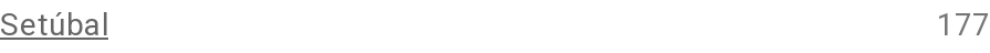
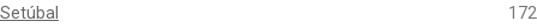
- 177
+ 172
